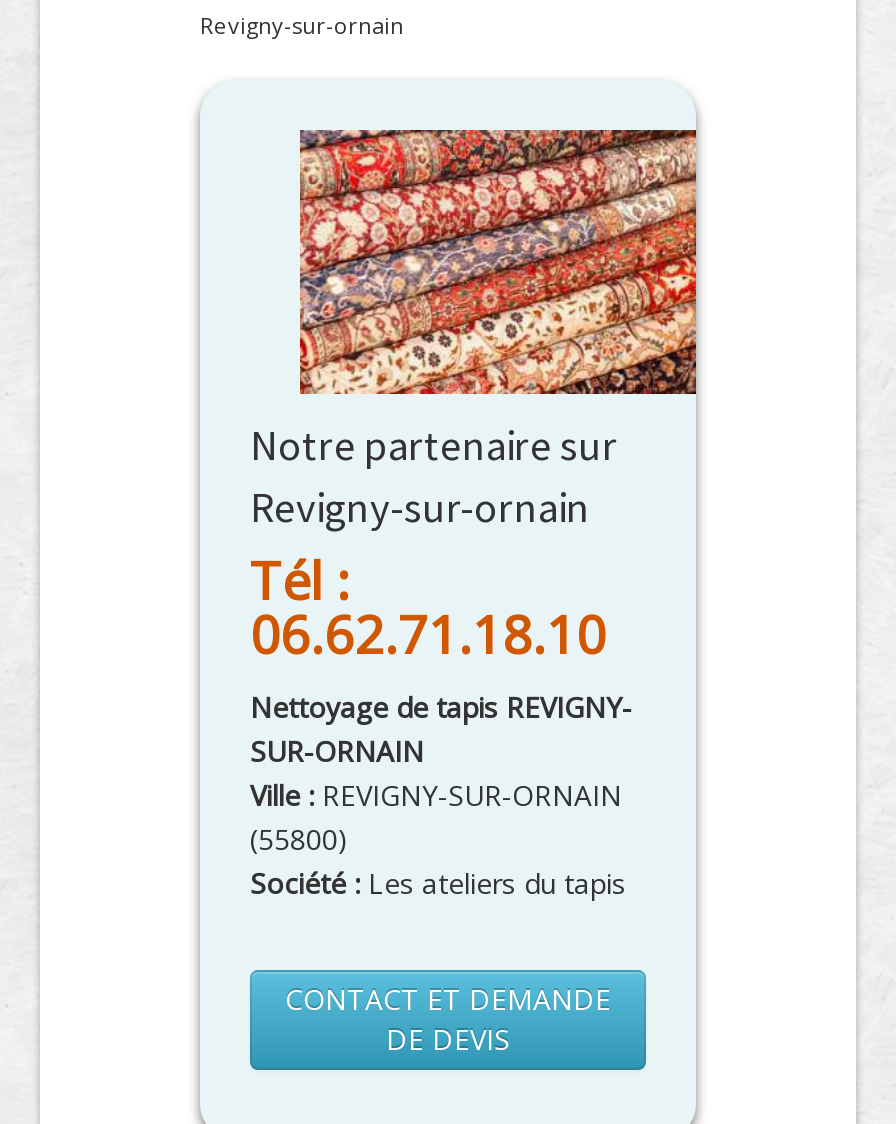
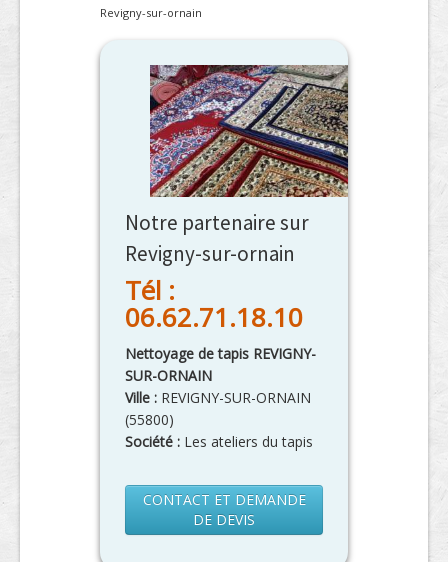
- [image]
+ [image]
